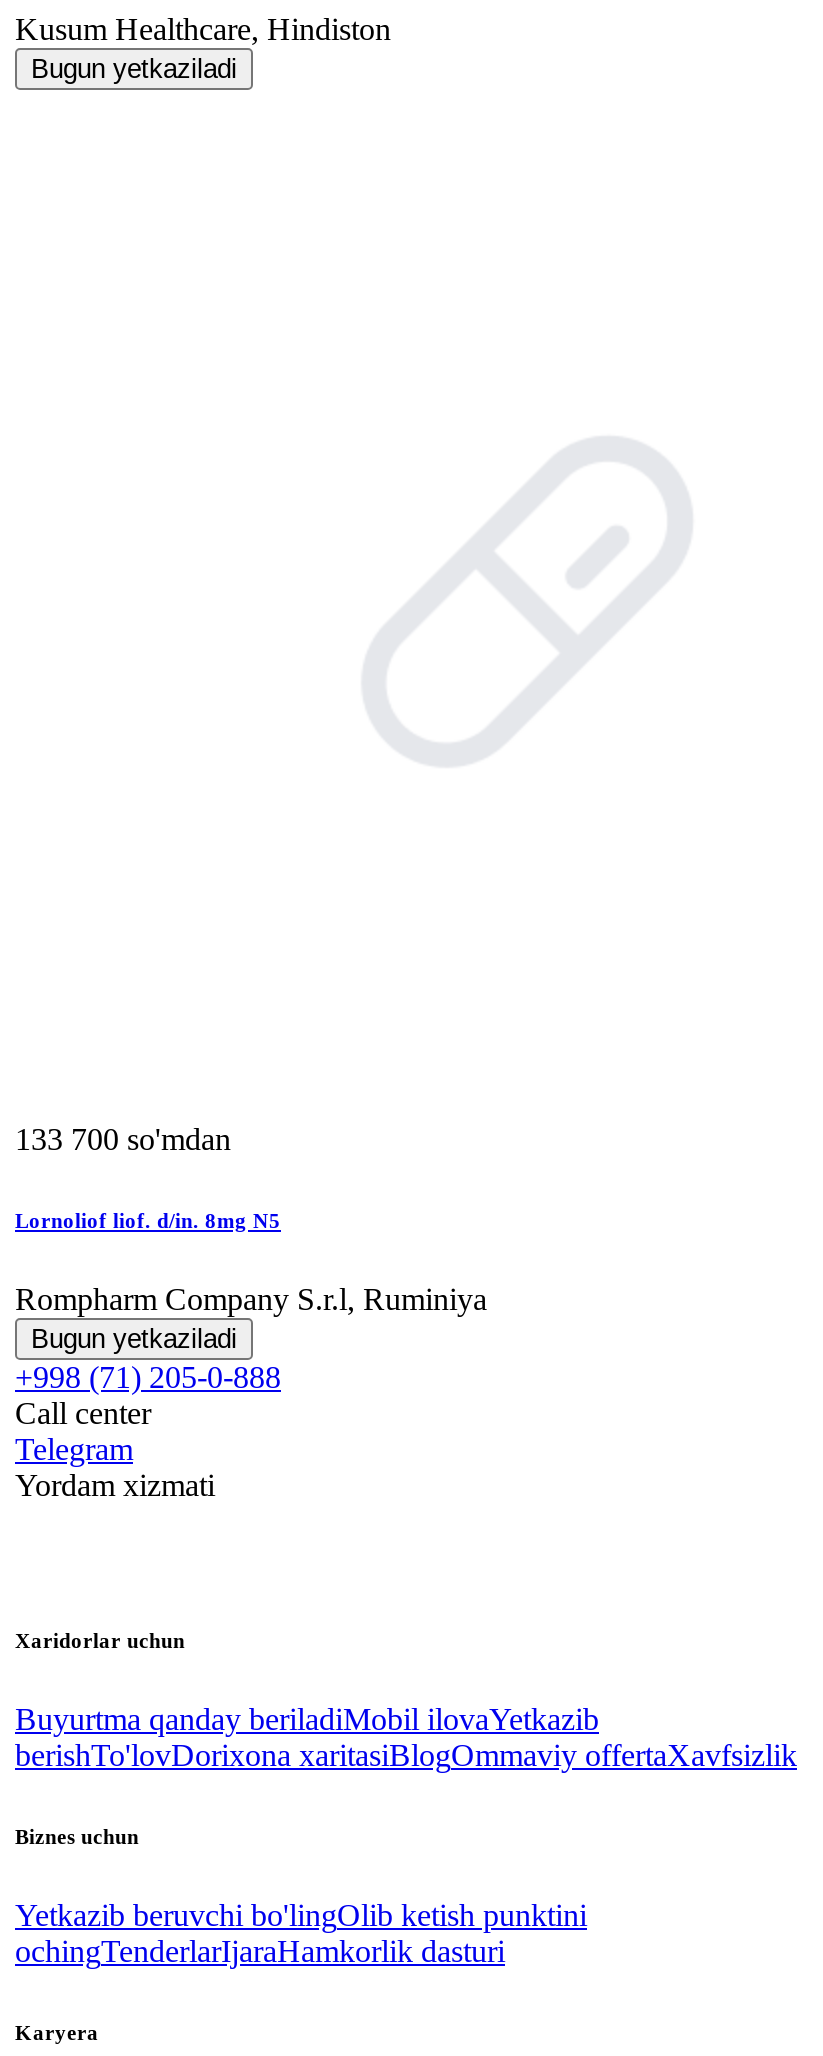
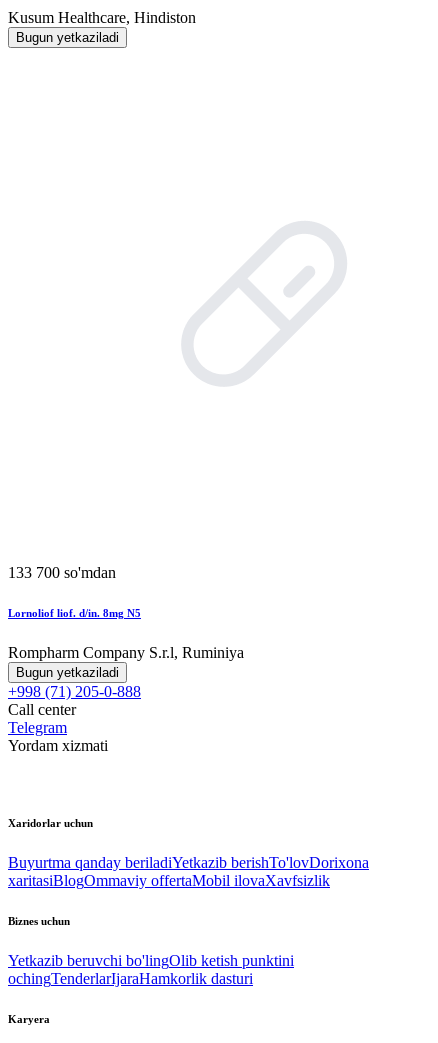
- Buyurtma qanday beriladiMobil ilovaYetkazib
- berishTo'lovDorixona xaritasiBlogOmmaviy offertaXavfsizlik
+ Buyurtma qanday beriladiYetkazib berishTo'lovDorixona
+ xaritasiBlogOmmaviy offertaMobil ilovaXavfsizlik
